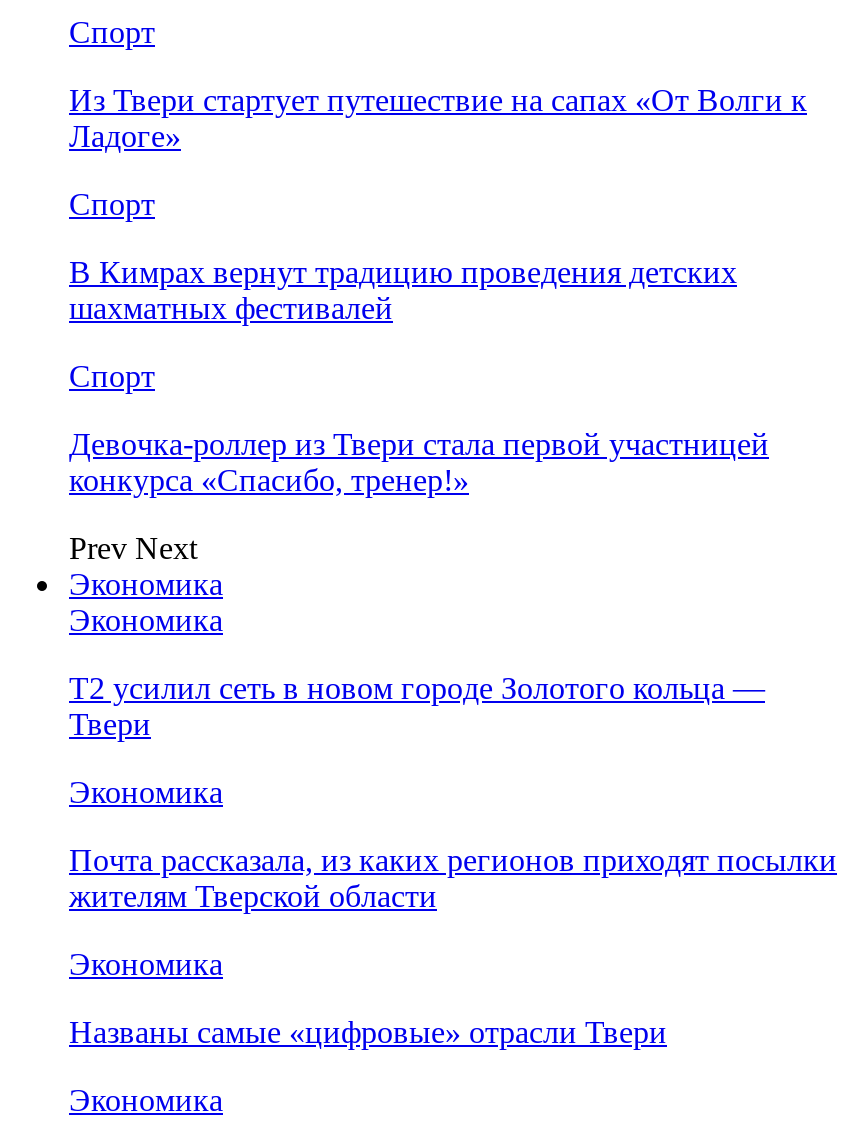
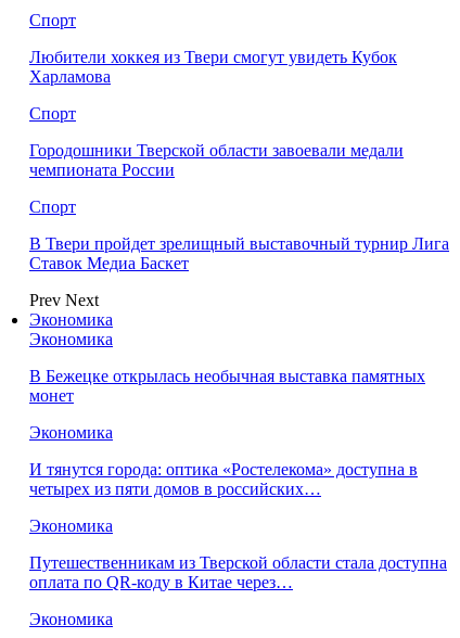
- Из Твери стартует путешествие на сапах «От Волги к
- Ладоге»
+ Любители хоккея из Твери смогут увидеть Кубок
+ Харламова

- В Кимрах вернут традицию проведения детских
- шахматных фестивалей
+ Городошники Тверской области завоевали медали
+ чемпионата России

- Девочка-роллер из Твери стала первой участницей
- конкурса «Спасибо, тренер!»
+ В Твери пройдет зрелищный выставочный турнир Лига
+ Ставок Медиа Баскет

- T2 усилил сеть в новом городе Золотого кольца —
- Твери
+ В Бежецке открылась необычная выставка памятных
+ монет

- Почта рассказала, из каких регионов приходят посылки
- жителям Тверской области
+ И тянутся города: оптика «Ростелекома» доступна в
+ четырех из пяти домов в российских…

- Названы самые «цифровые» отрасли Твери
+ Путешественникам из Тверской области стала доступна
+ оплата по QR-коду в Китае через…
